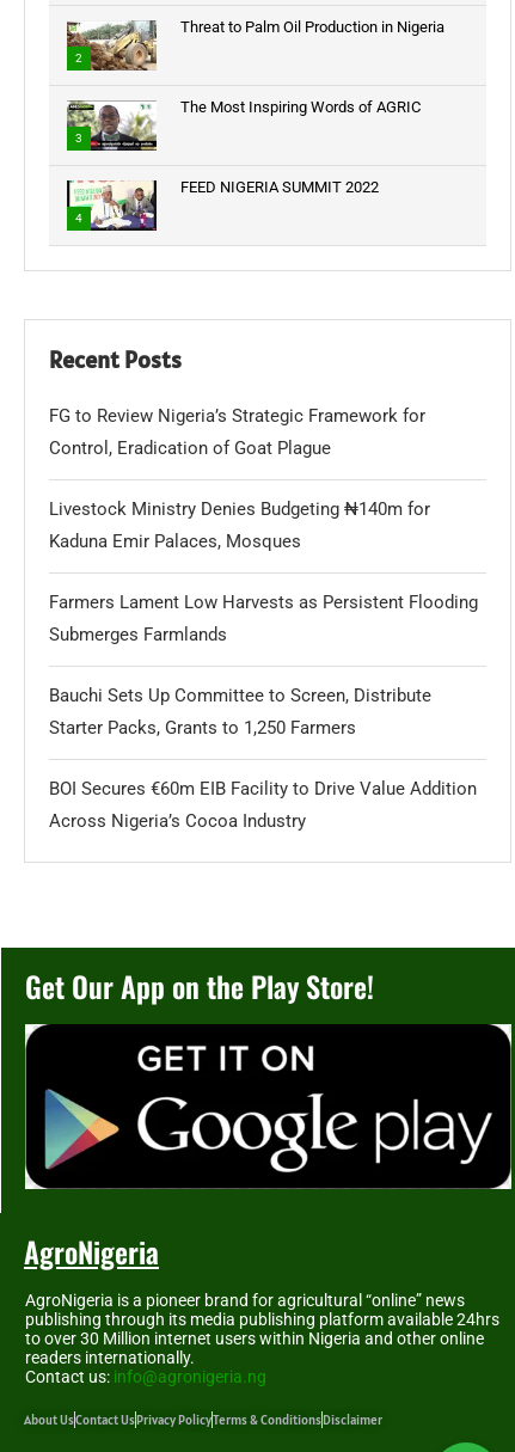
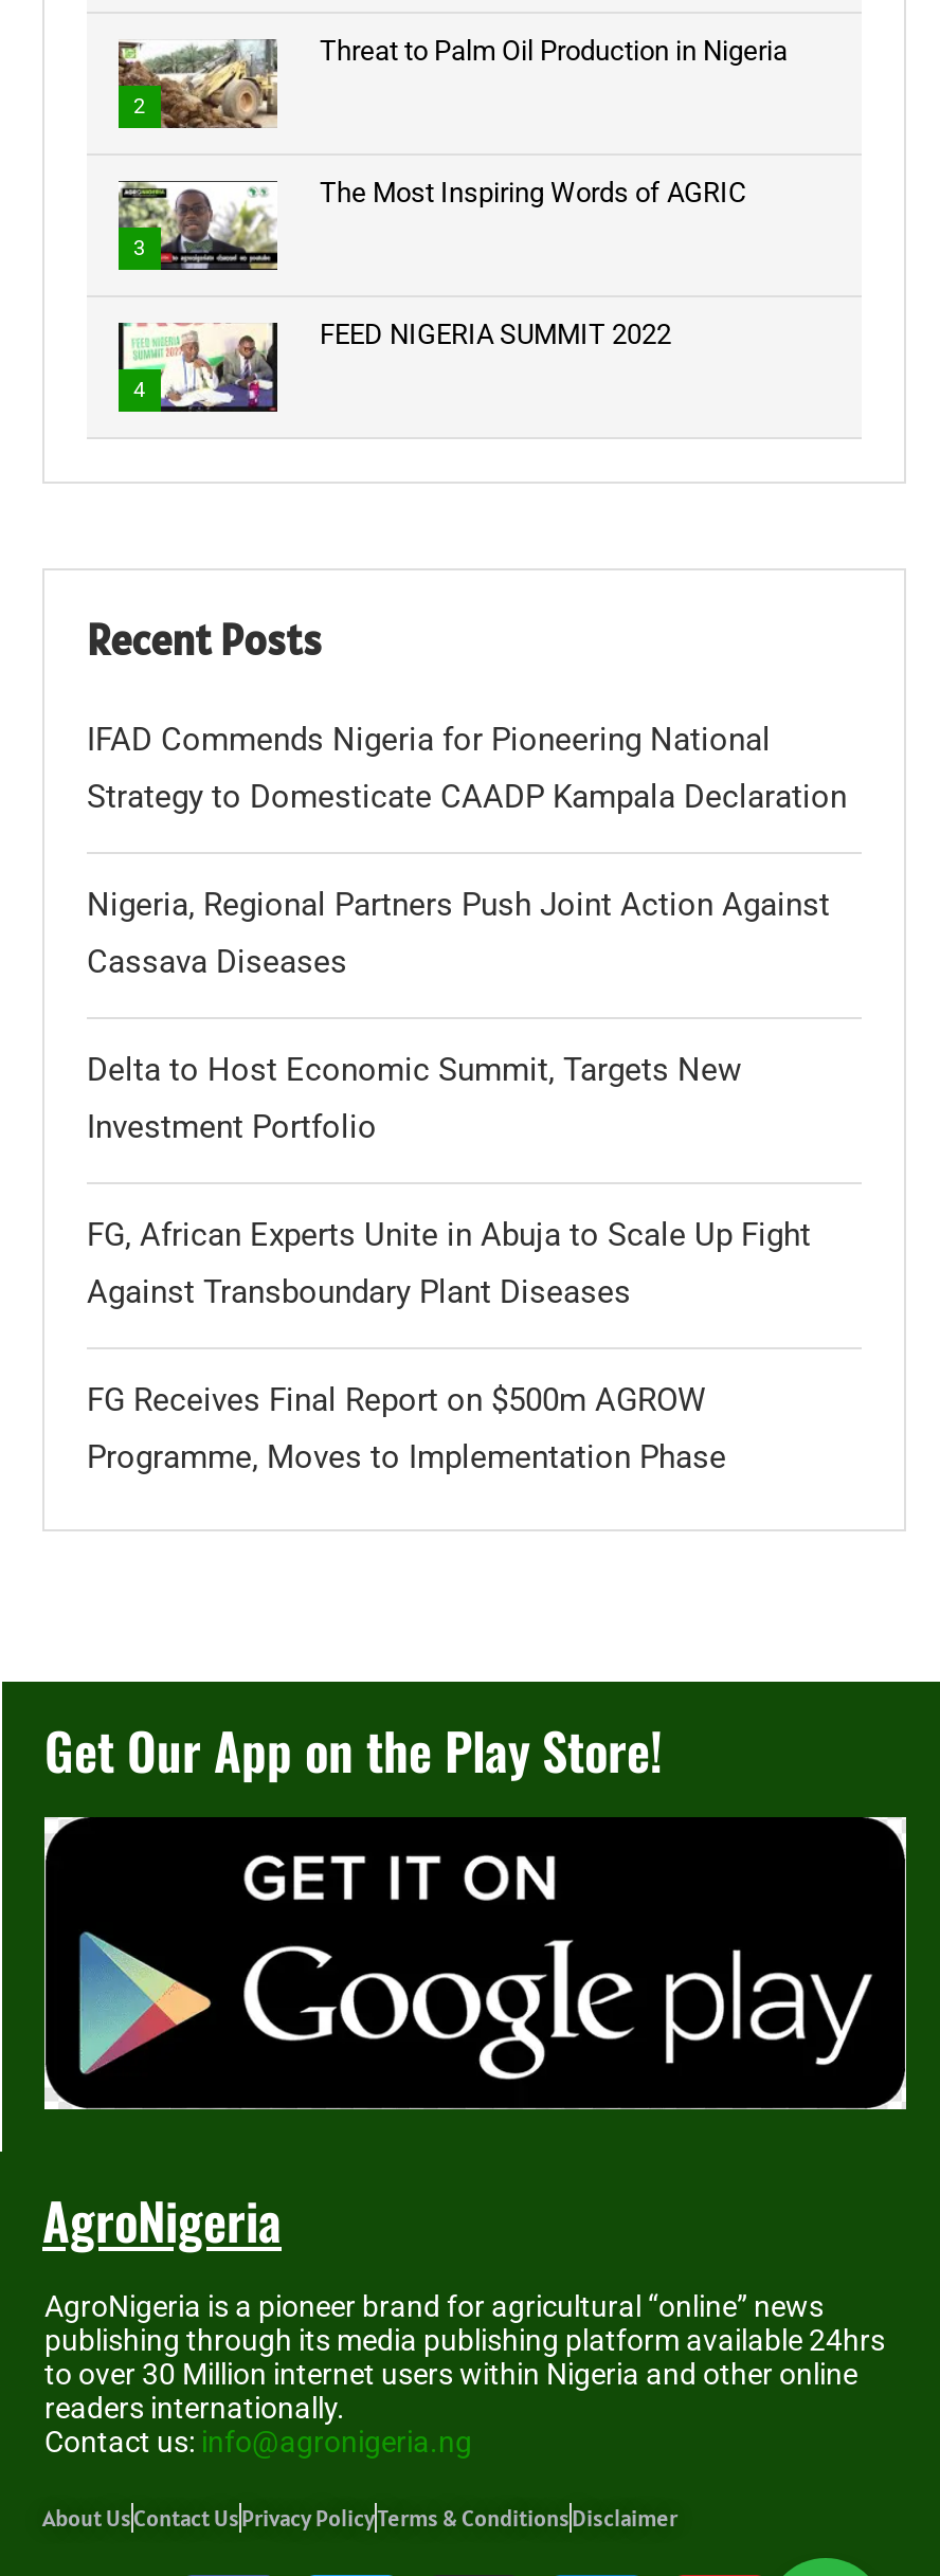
- FG to Review Nigeria’s Strategic Framework for
+ IFAD Commends Nigeria for Pioneering National

- Control, Eradication of Goat Plague
+ Strategy to Domesticate CAADP Kampala Declaration

- Livestock Ministry Denies Budgeting ₦140m for
+ Nigeria, Regional Partners Push Joint Action Against

- Kaduna Emir Palaces, Mosques
+ Cassava Diseases

- Farmers Lament Low Harvests as Persistent Flooding
+ Delta to Host Economic Summit, Targets New

- Submerges Farmlands
+ Investment Portfolio

- Bauchi Sets Up Committee to Screen, Distribute
+ FG, African Experts Unite in Abuja to Scale Up Fight

- Starter Packs, Grants to 1,250 Farmers
+ Against Transboundary Plant Diseases

- BOI Secures €60m EIB Facility to Drive Value Addition
+ FG Receives Final Report on $500m AGROW

- Across Nigeria’s Cocoa Industry
+ Programme, Moves to Implementation Phase
